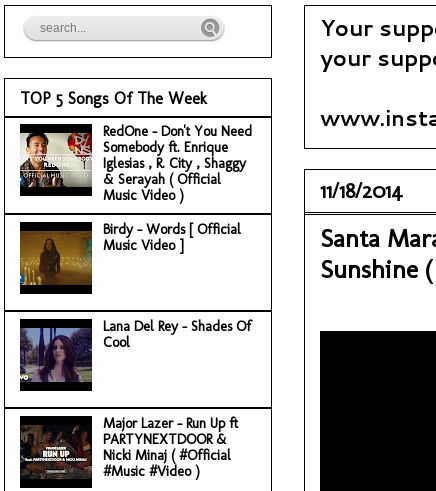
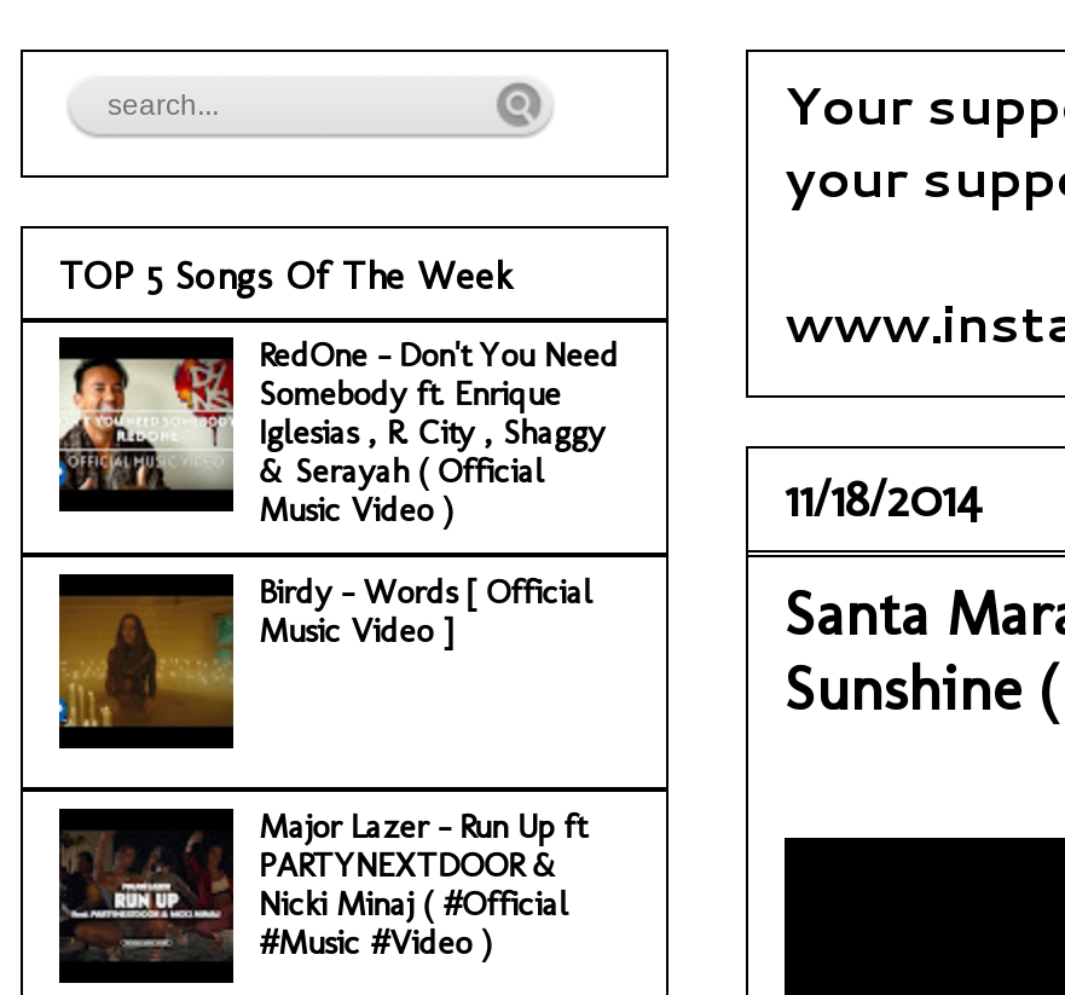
- [image]
- Lana Del Rey - Shades Of
- Cool
